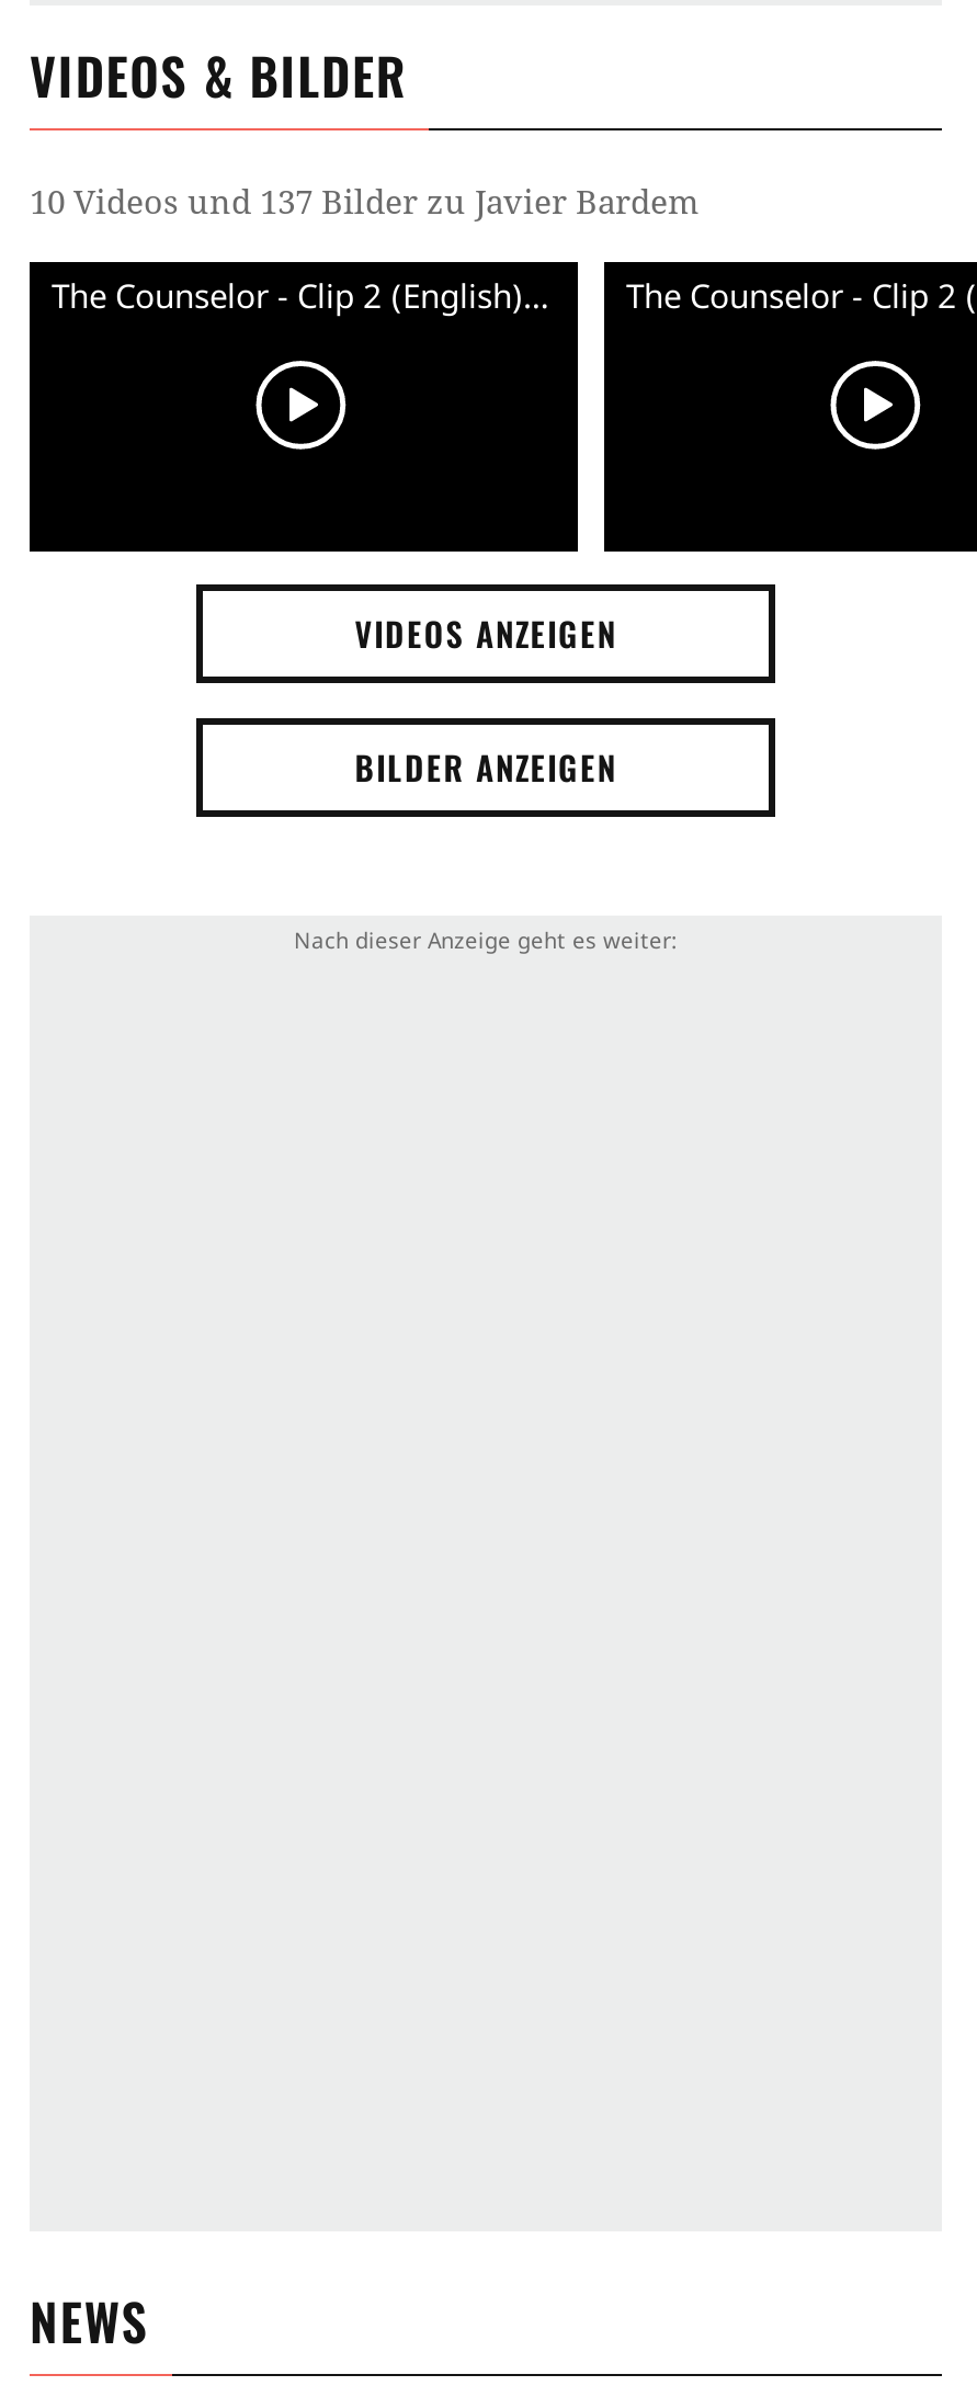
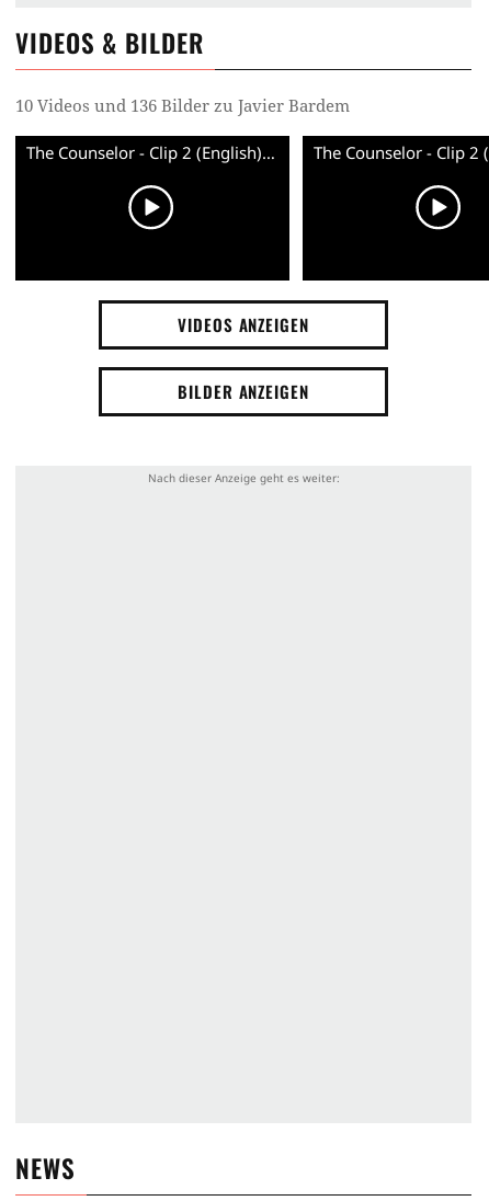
- 10 Videos und 137 Bilder zu Javier Bardem
+ 10 Videos und 136 Bilder zu Javier Bardem
